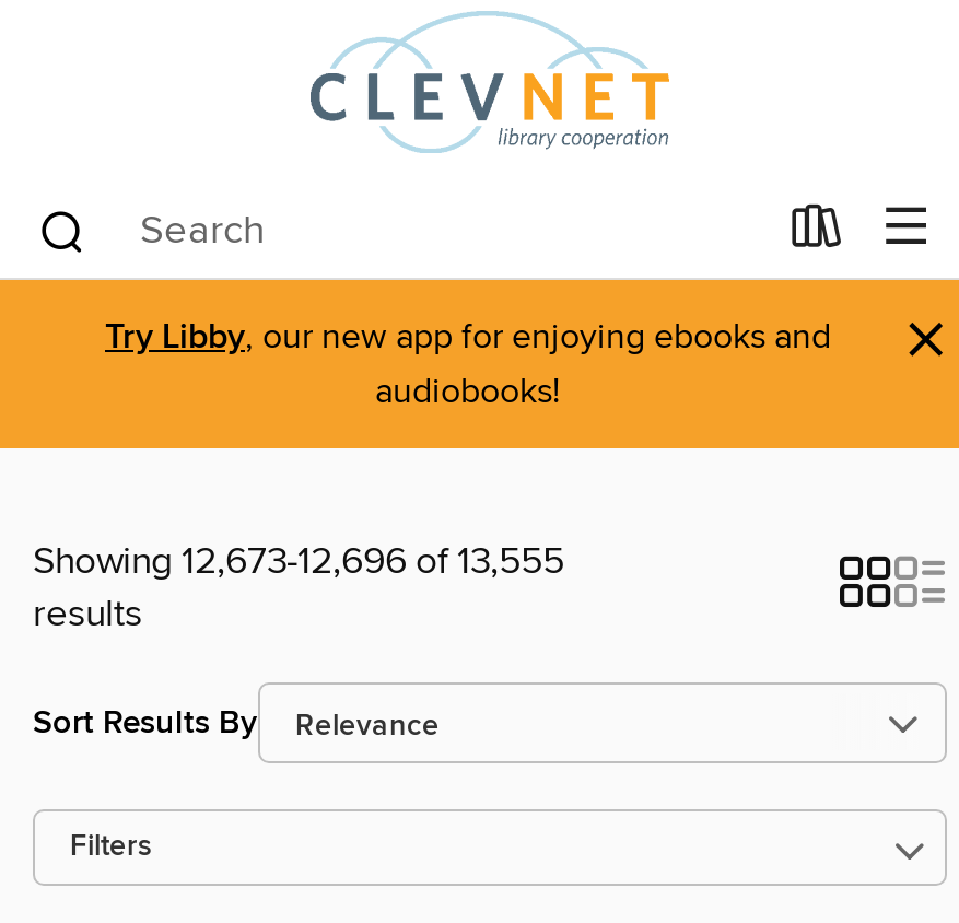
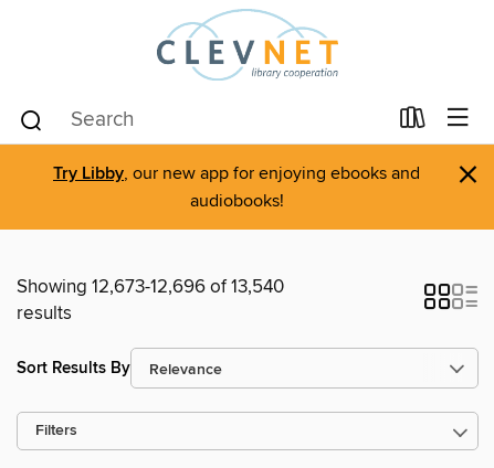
- Showing 12,673-12,696 of 13,555
+ Showing 12,673-12,696 of 13,540
